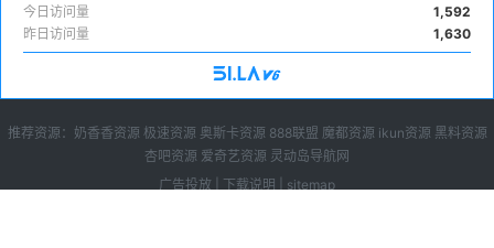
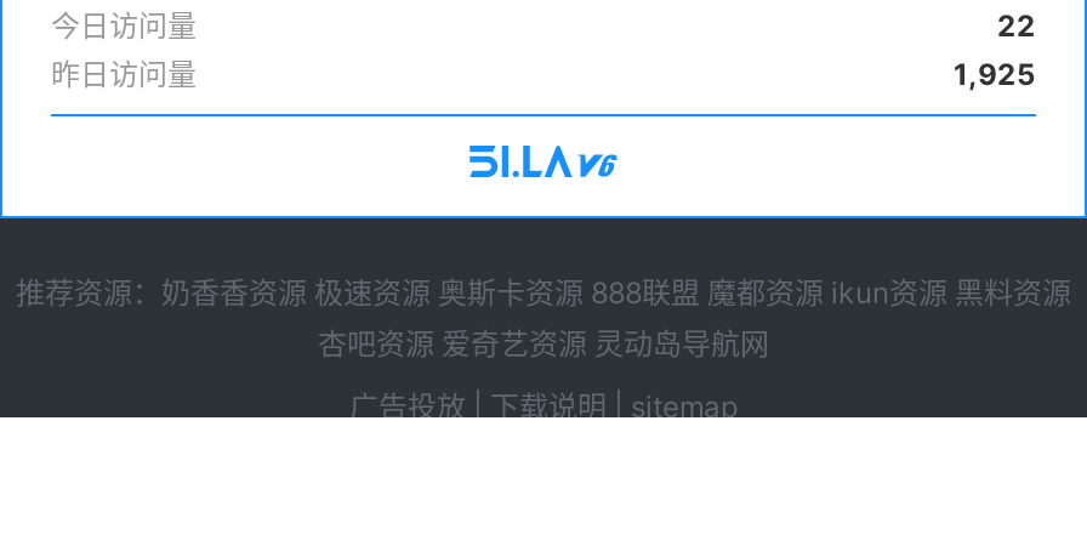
- 1,592
+ 22

- 1,630
+ 1,925
